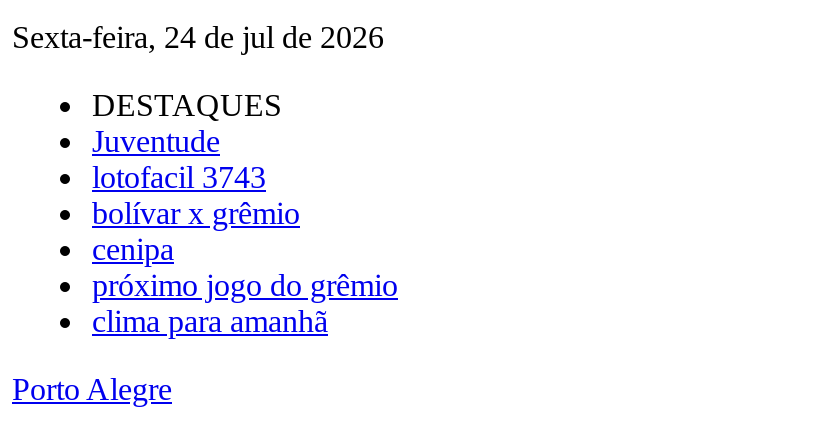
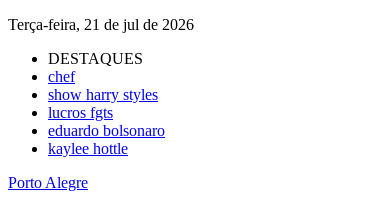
- Sexta-feira, 24 de jul de 2026
+ Terça-feira, 21 de jul de 2026

- Juventude
- lotofacil 3743
- bolívar x grêmio
- cenipa
- próximo jogo do grêmio
- clima para amanhã
+ chef
+ show harry styles
+ lucros fgts
+ eduardo bolsonaro
+ kaylee hottle
